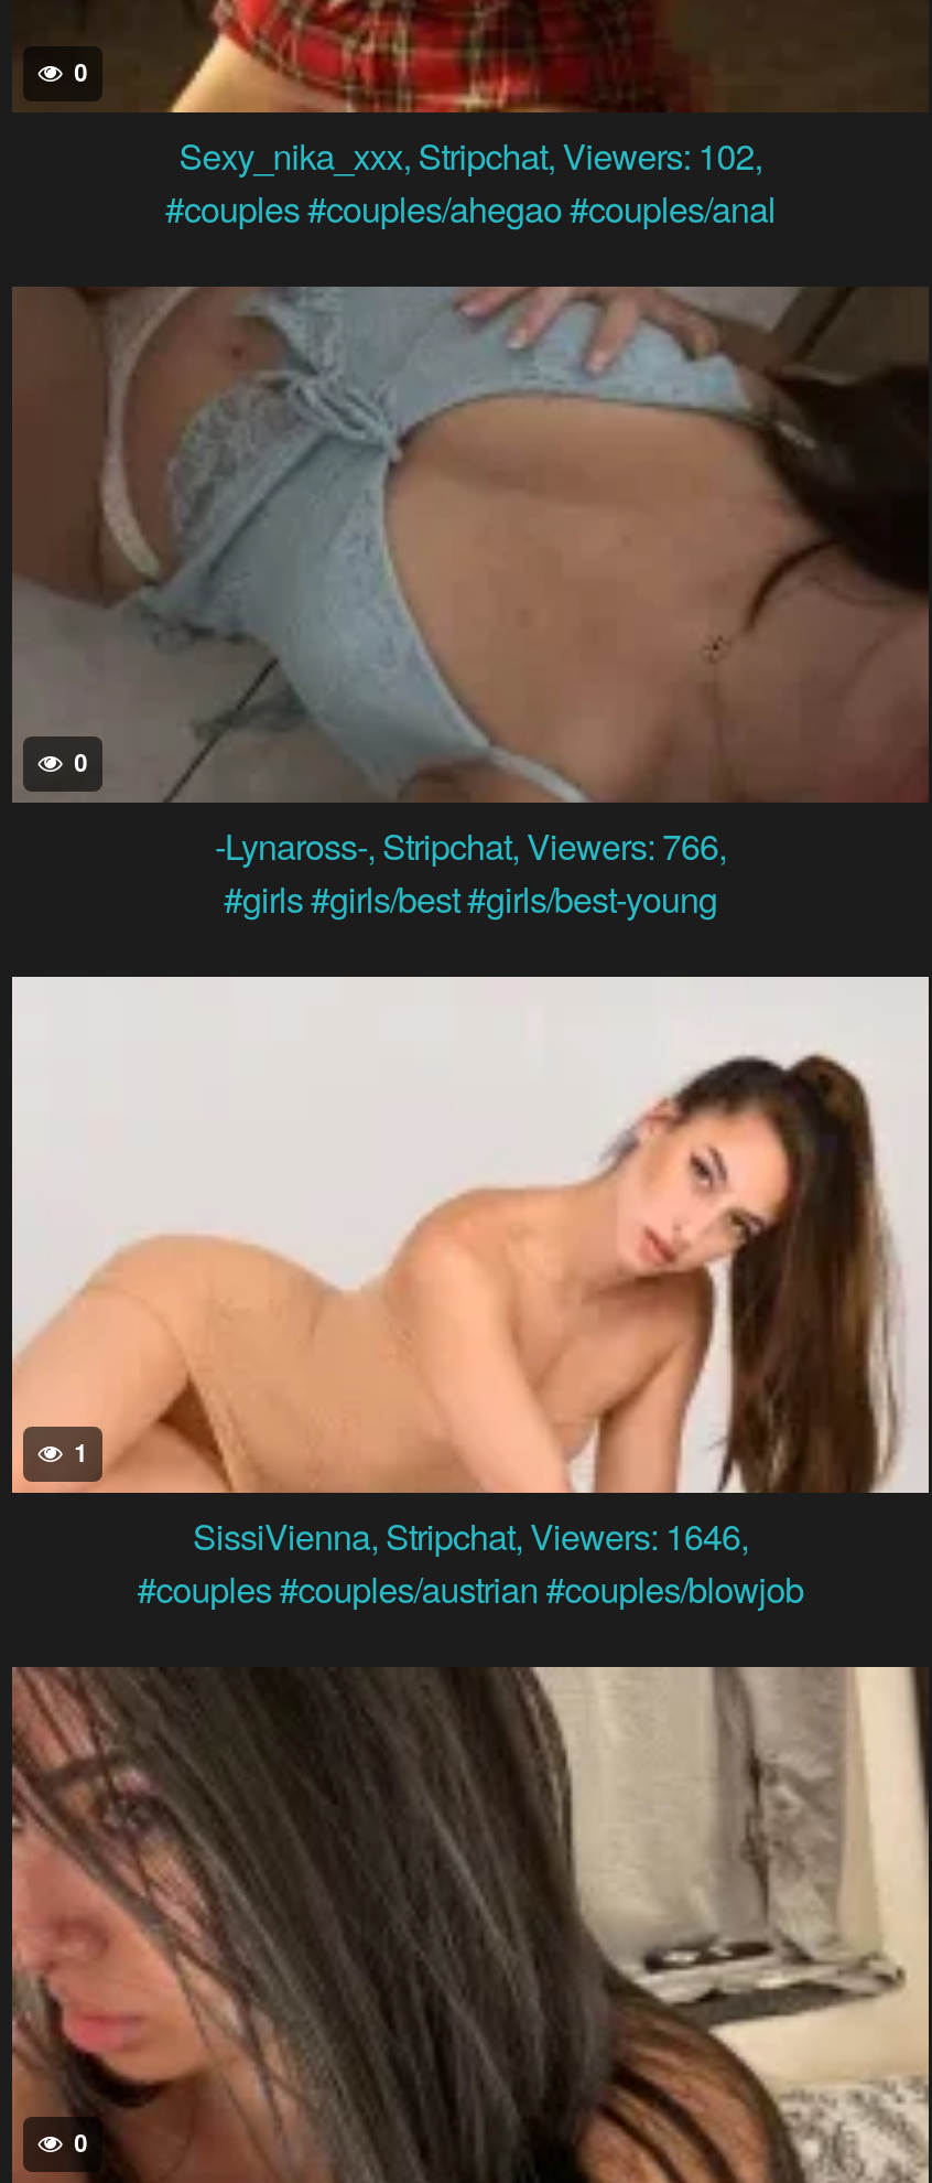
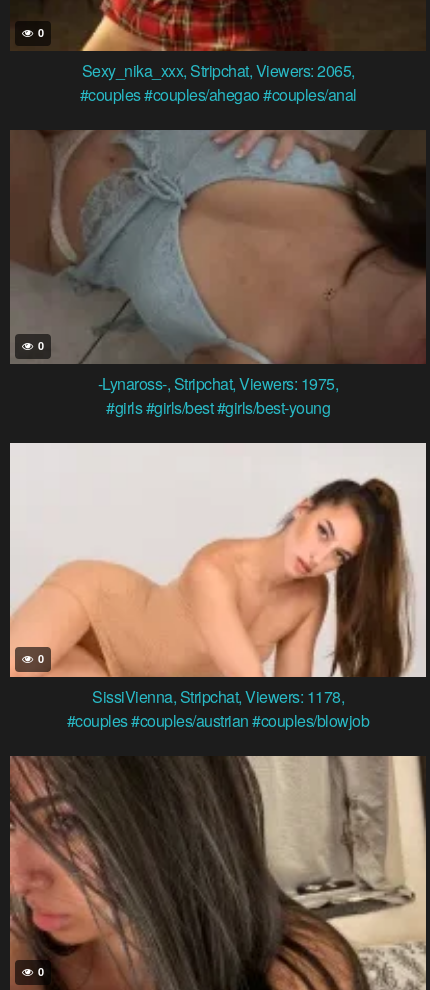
- Sexy_nika_xxx, Stripchat, Viewers: 102,
+ Sexy_nika_xxx, Stripchat, Viewers: 2065,

- -Lynaross-, Stripchat, Viewers: 766,
+ -Lynaross-, Stripchat, Viewers: 1975,

- 1
+ 0

- SissiVienna, Stripchat, Viewers: 1646,
+ SissiVienna, Stripchat, Viewers: 1178,
